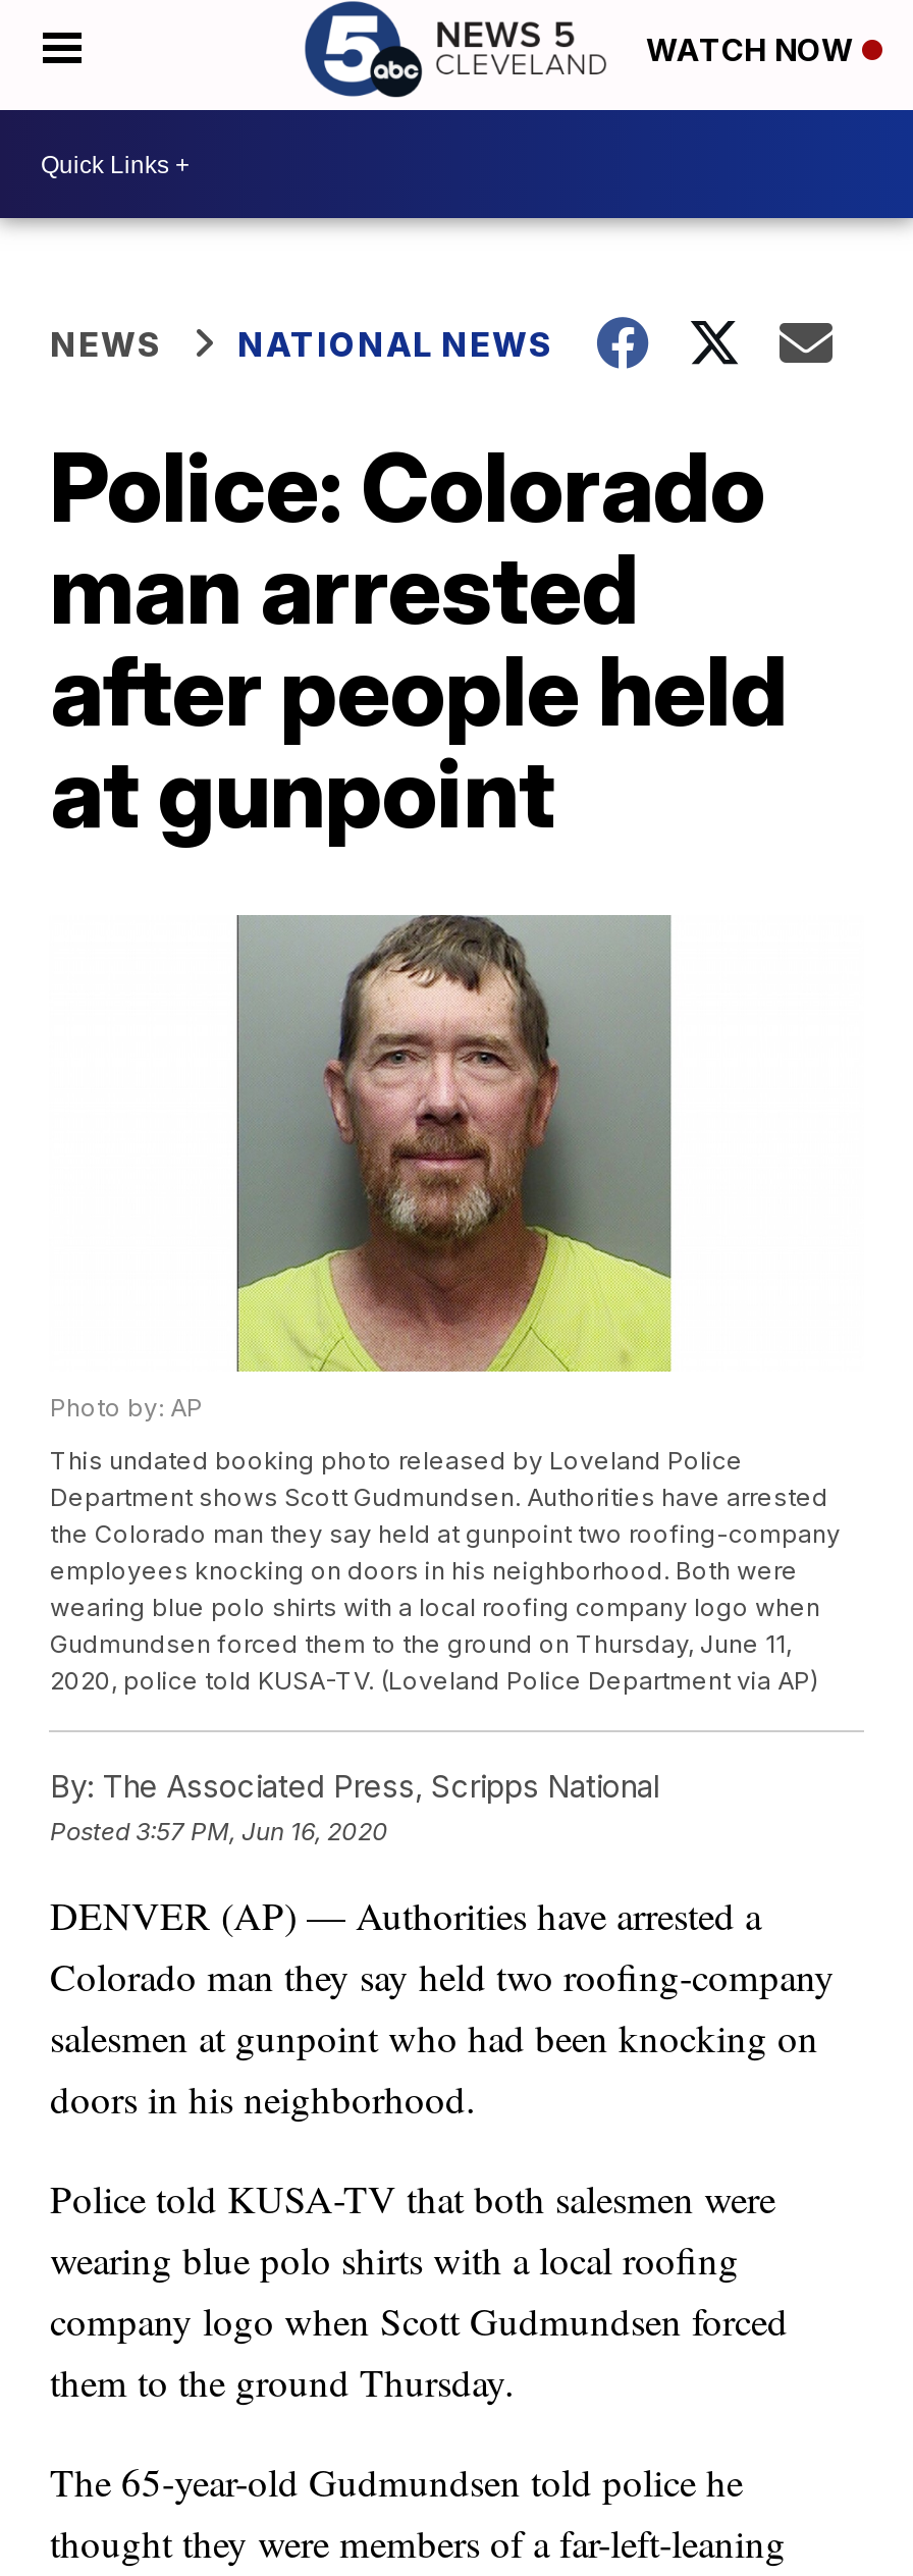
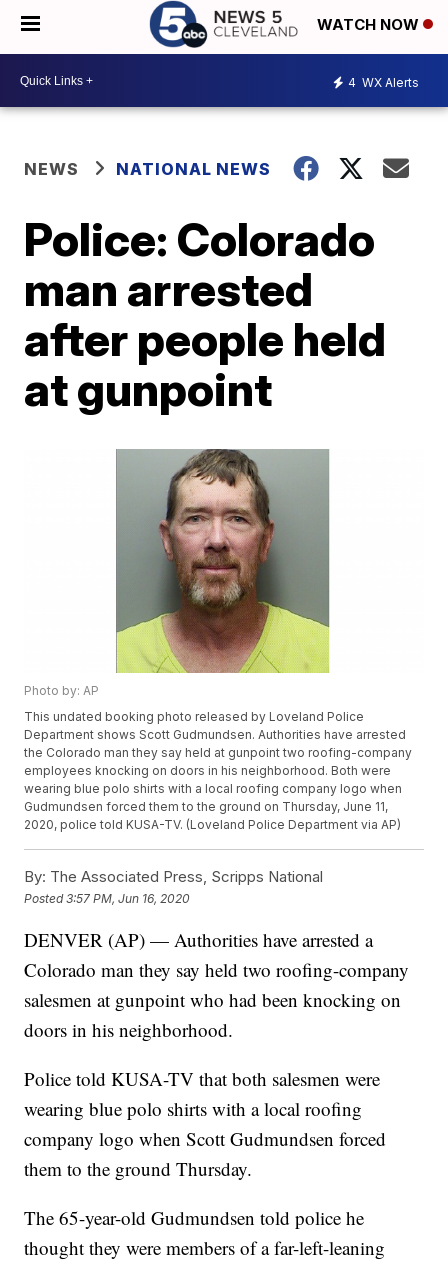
+ 4 WX Alerts
